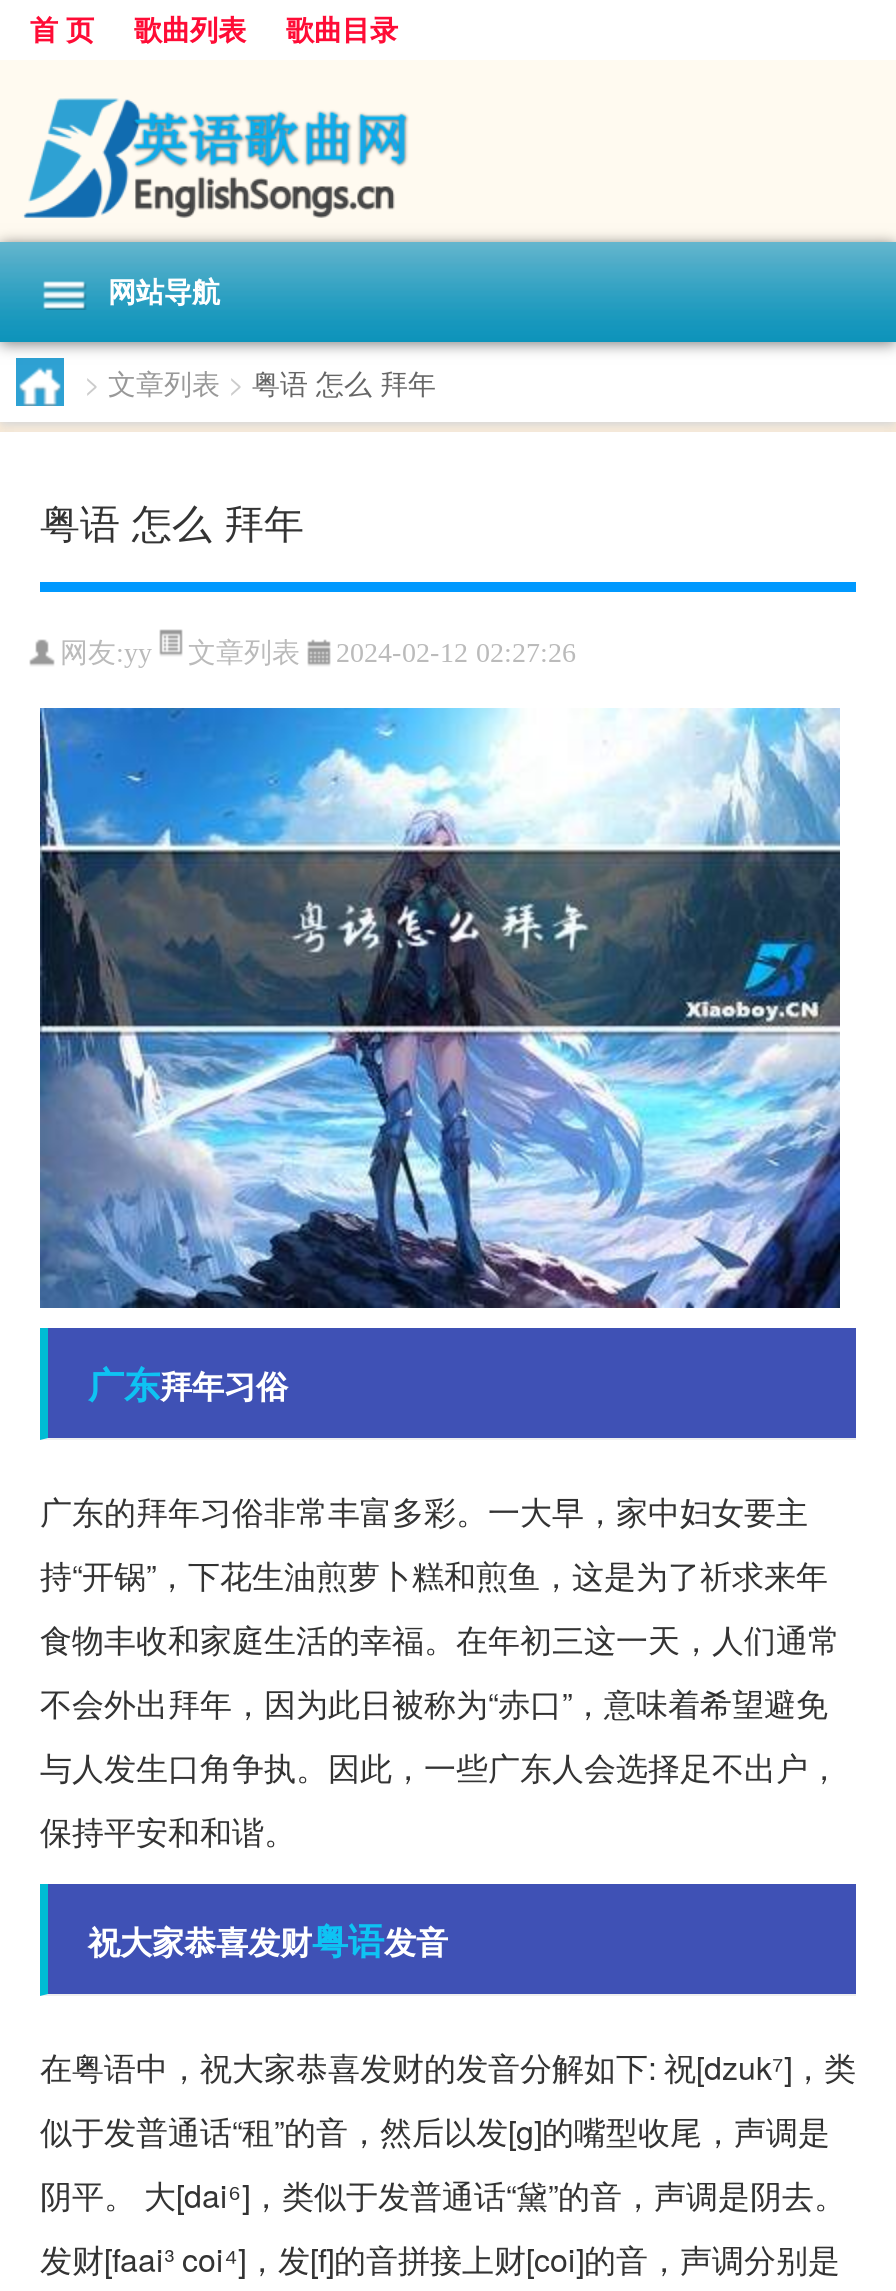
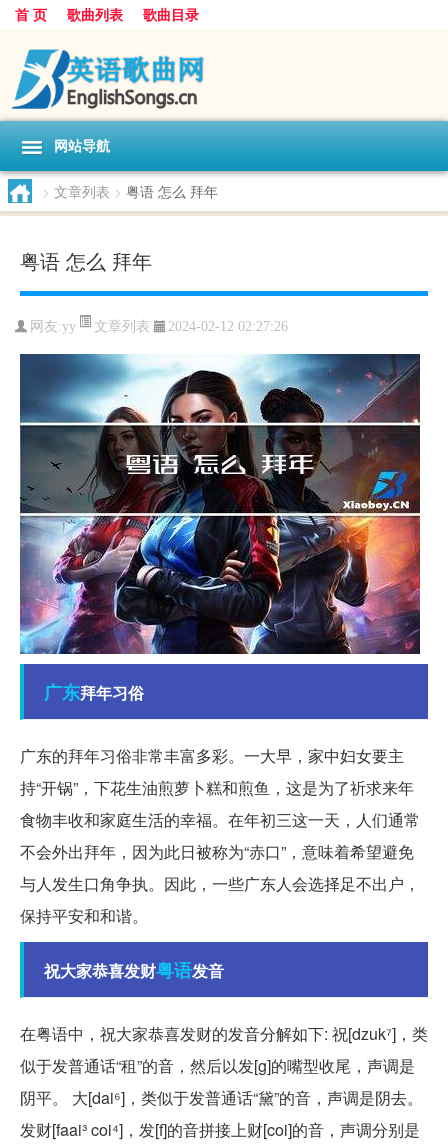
- [image]
+ [image]
